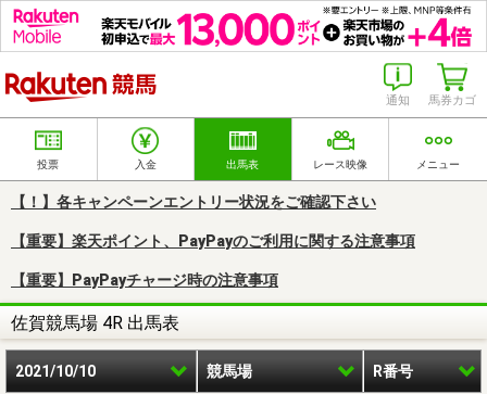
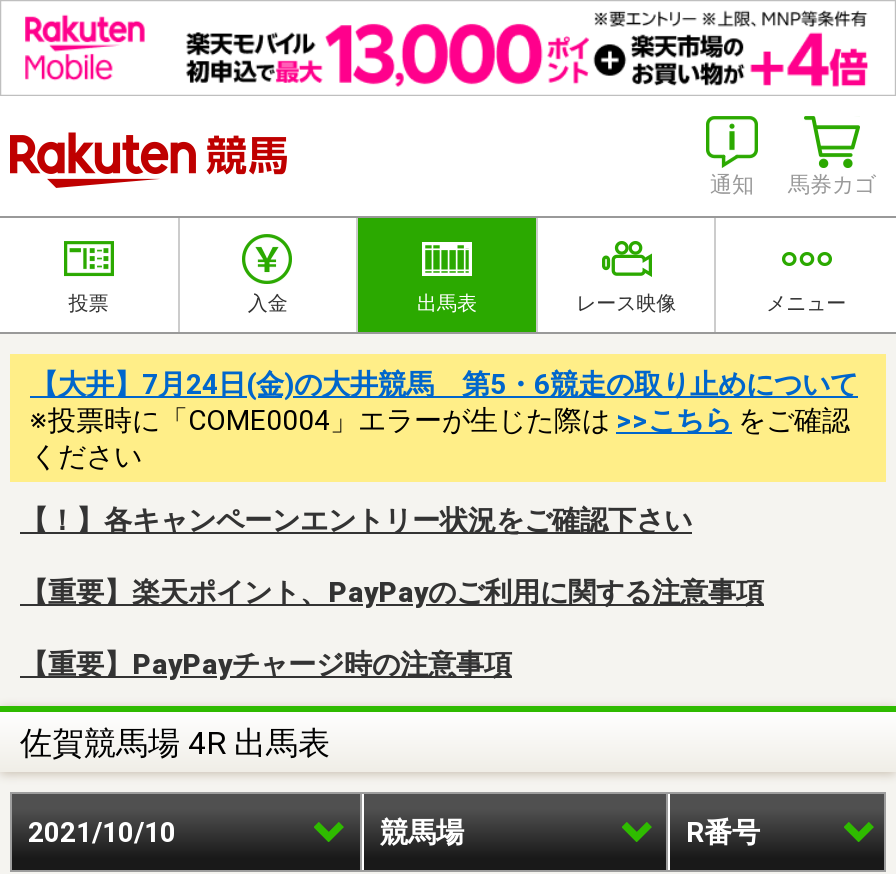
+ 【大井】7月24日(金)の大井競馬 第5・6競走の取り止めについて
+ ※投票時に「COME0004」エラーが生じた際は>>こちらをご確認
+ ください
